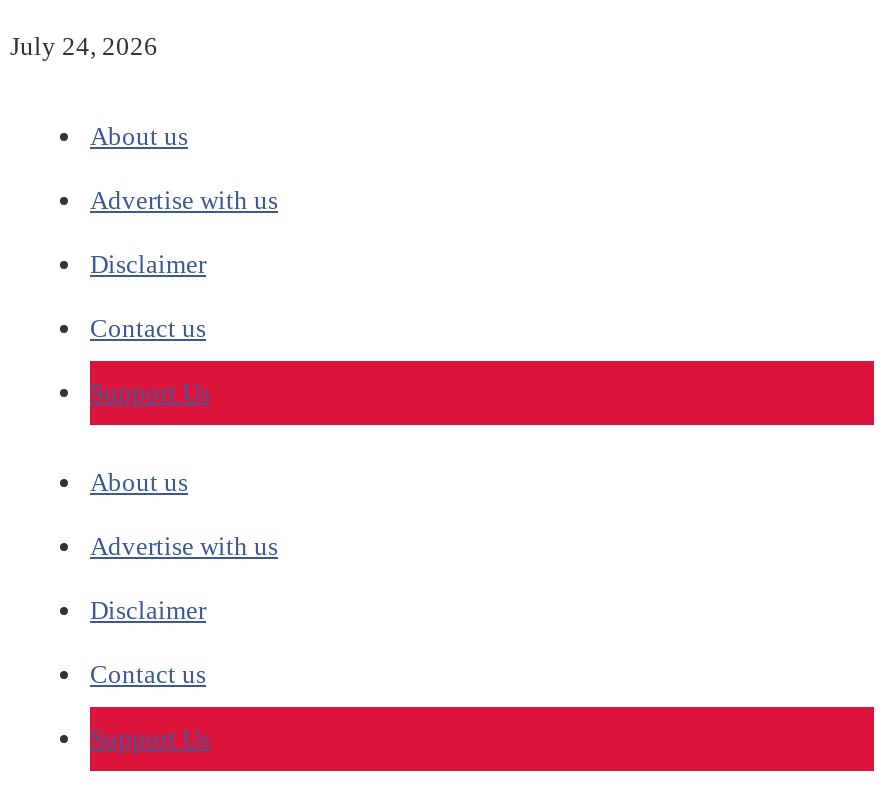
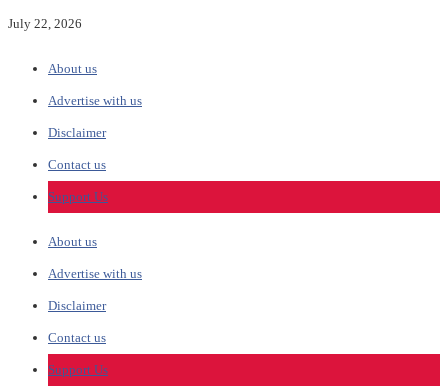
- July 24, 2026
+ July 22, 2026
